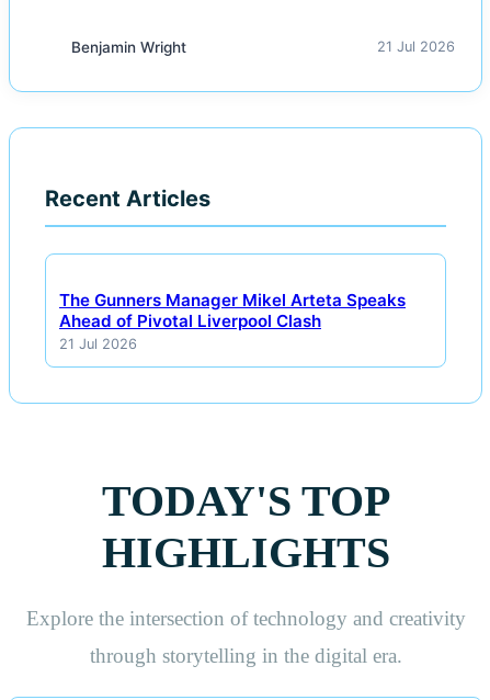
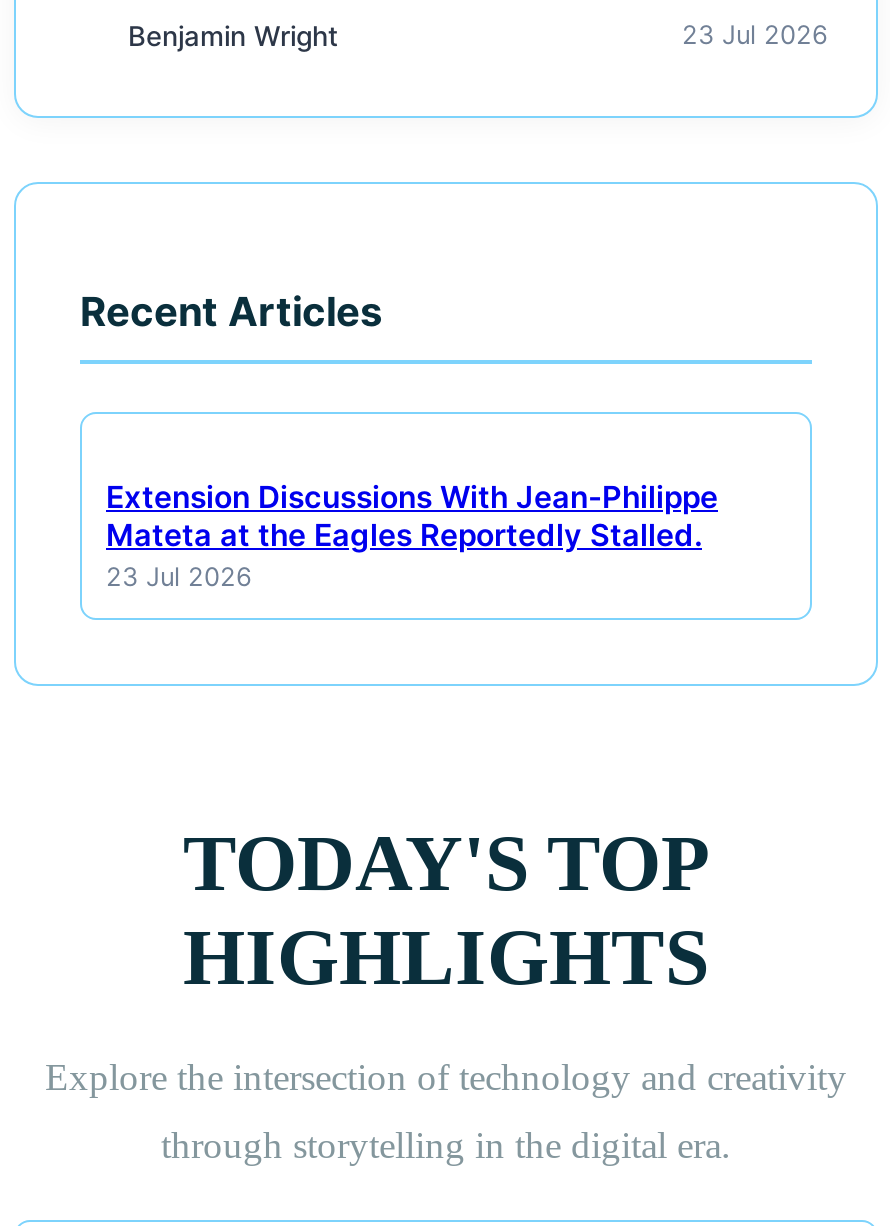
- 21 Jul 2026
+ 23 Jul 2026

- The Gunners Manager Mikel Arteta Speaks
- Ahead of Pivotal Liverpool Clash
- 21 Jul 2026
+ Extension Discussions With Jean-Philippe
+ Mateta at the Eagles Reportedly Stalled.
+ 23 Jul 2026
